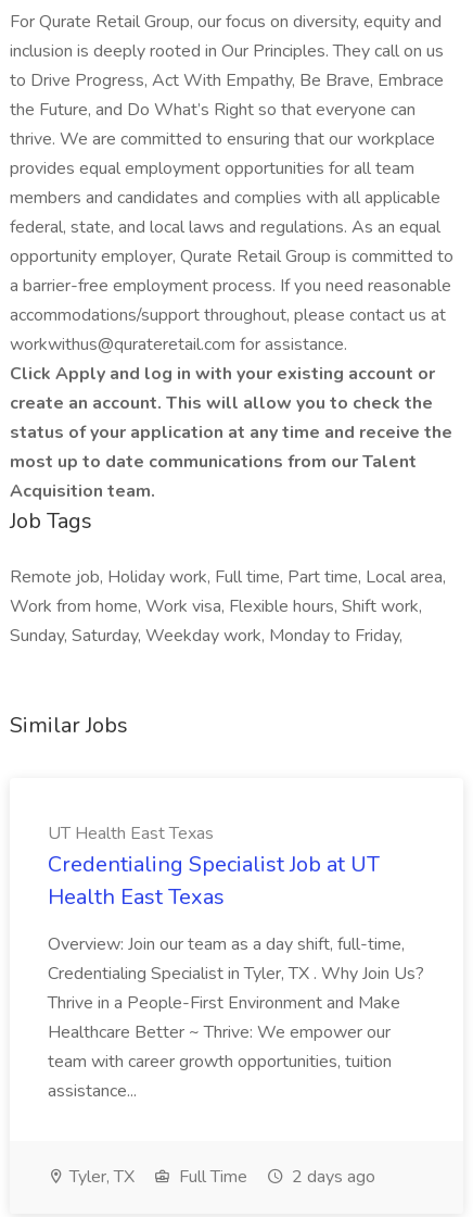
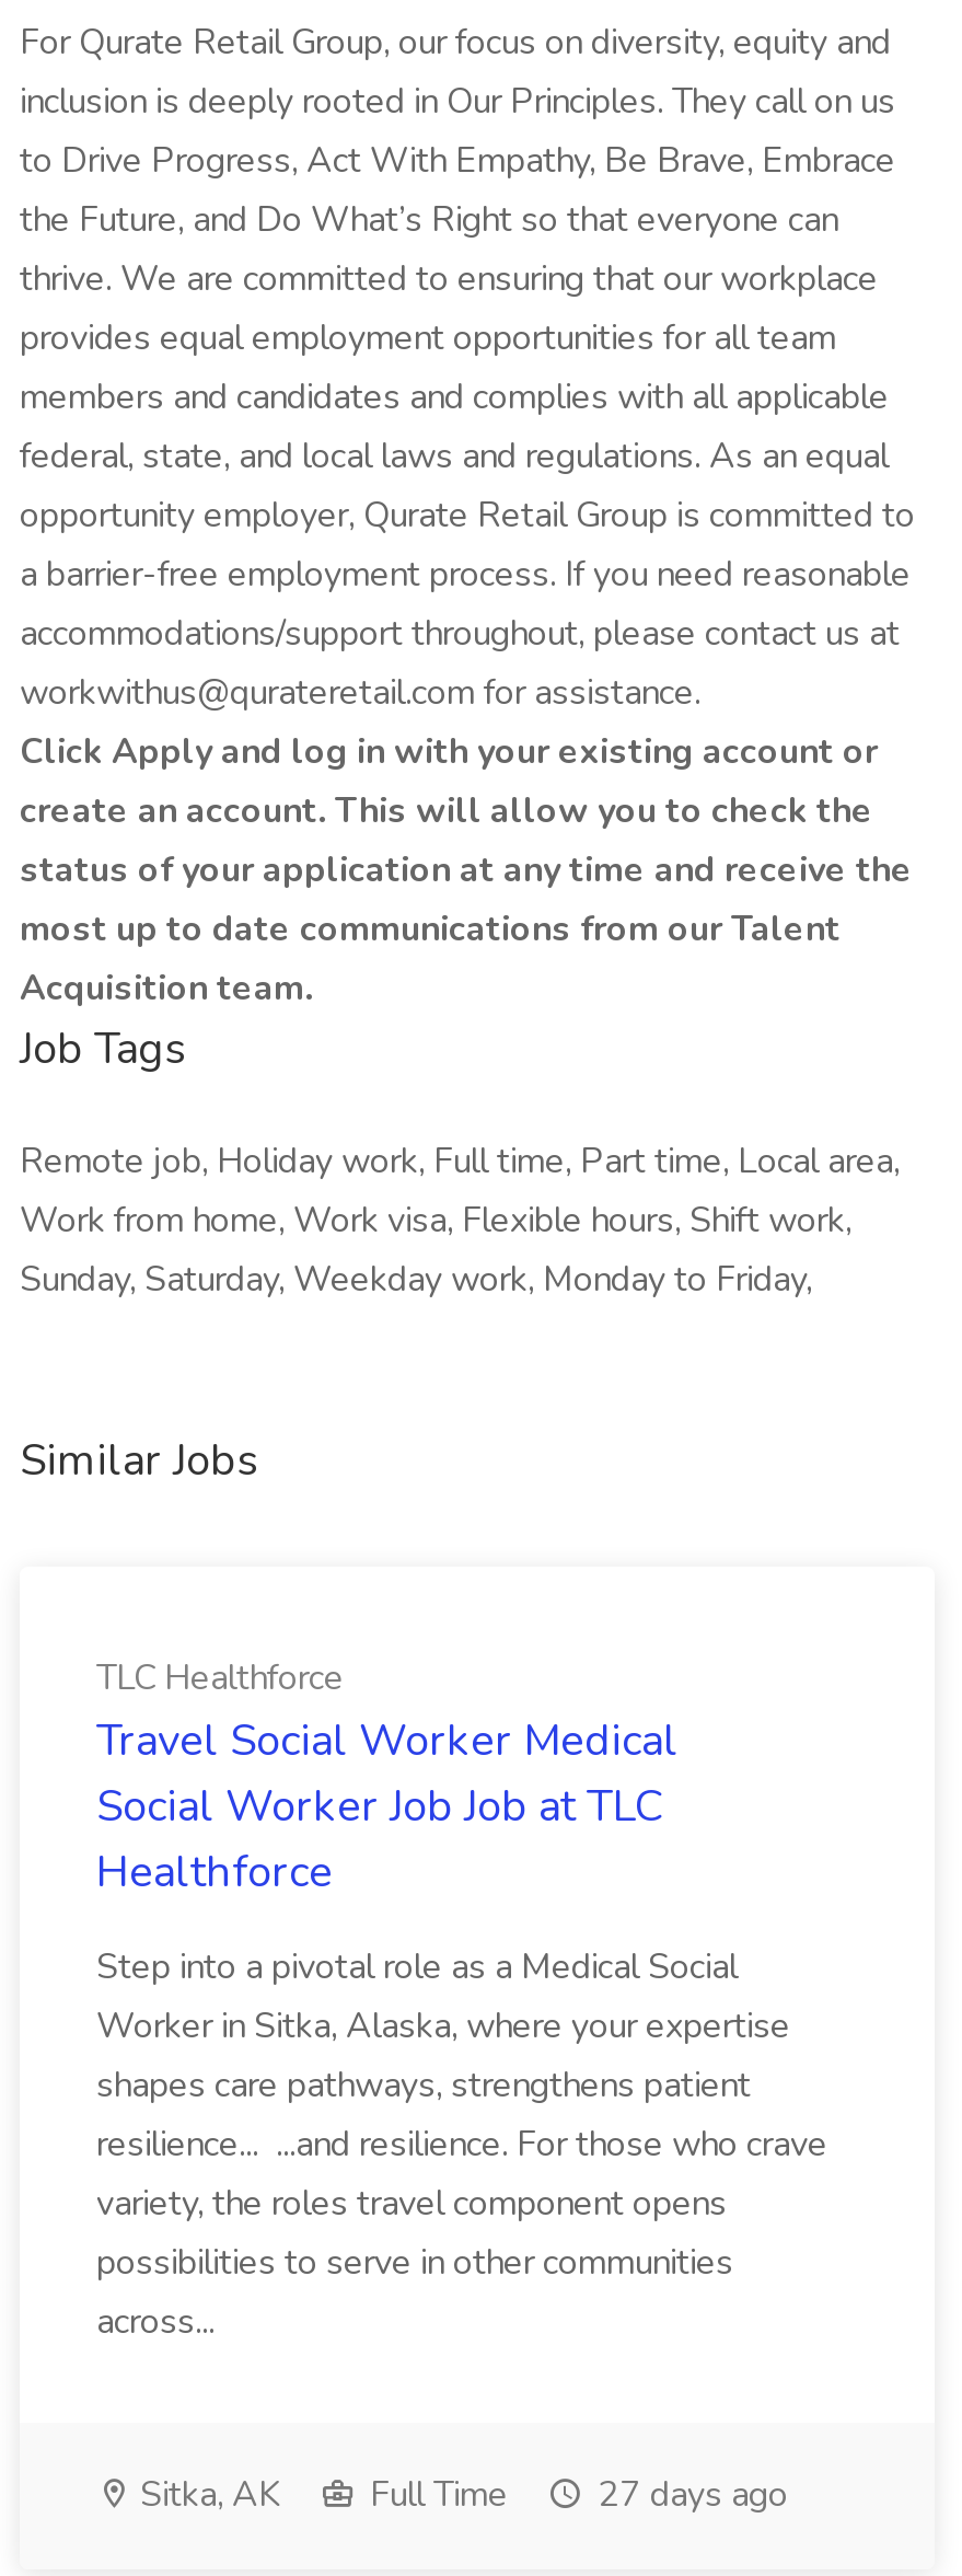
- UT Health East Texas
- Credentialing Specialist Job at UT
- Health East Texas
+ TLC Healthforce
+ Travel Social Worker Medical
+ Social Worker Job Job at TLC
+ Healthforce

- Overview: Join our team as a day shift, full-time,
- Credentialing Specialist in Tyler, TX . Why Join Us?
- Thrive in a People-First Environment and Make
- Healthcare Better ~ Thrive: We empower our
- team with career growth opportunities, tuition
- assistance...
+ Step into a pivotal role as a Medical Social
+ Worker in Sitka, Alaska, where your expertise
+ shapes care pathways, strengthens patient
+ resilience... ...and resilience. For those who crave
+ variety, the roles travel component opens
+ possibilities to serve in other communities
+ across...

- Tyler, TX
+ Sitka, AK

- 2 days ago
+ 27 days ago
